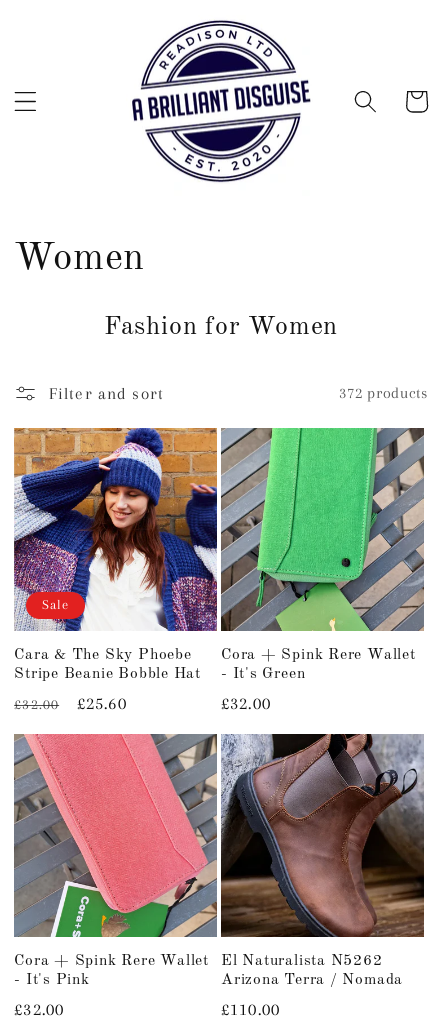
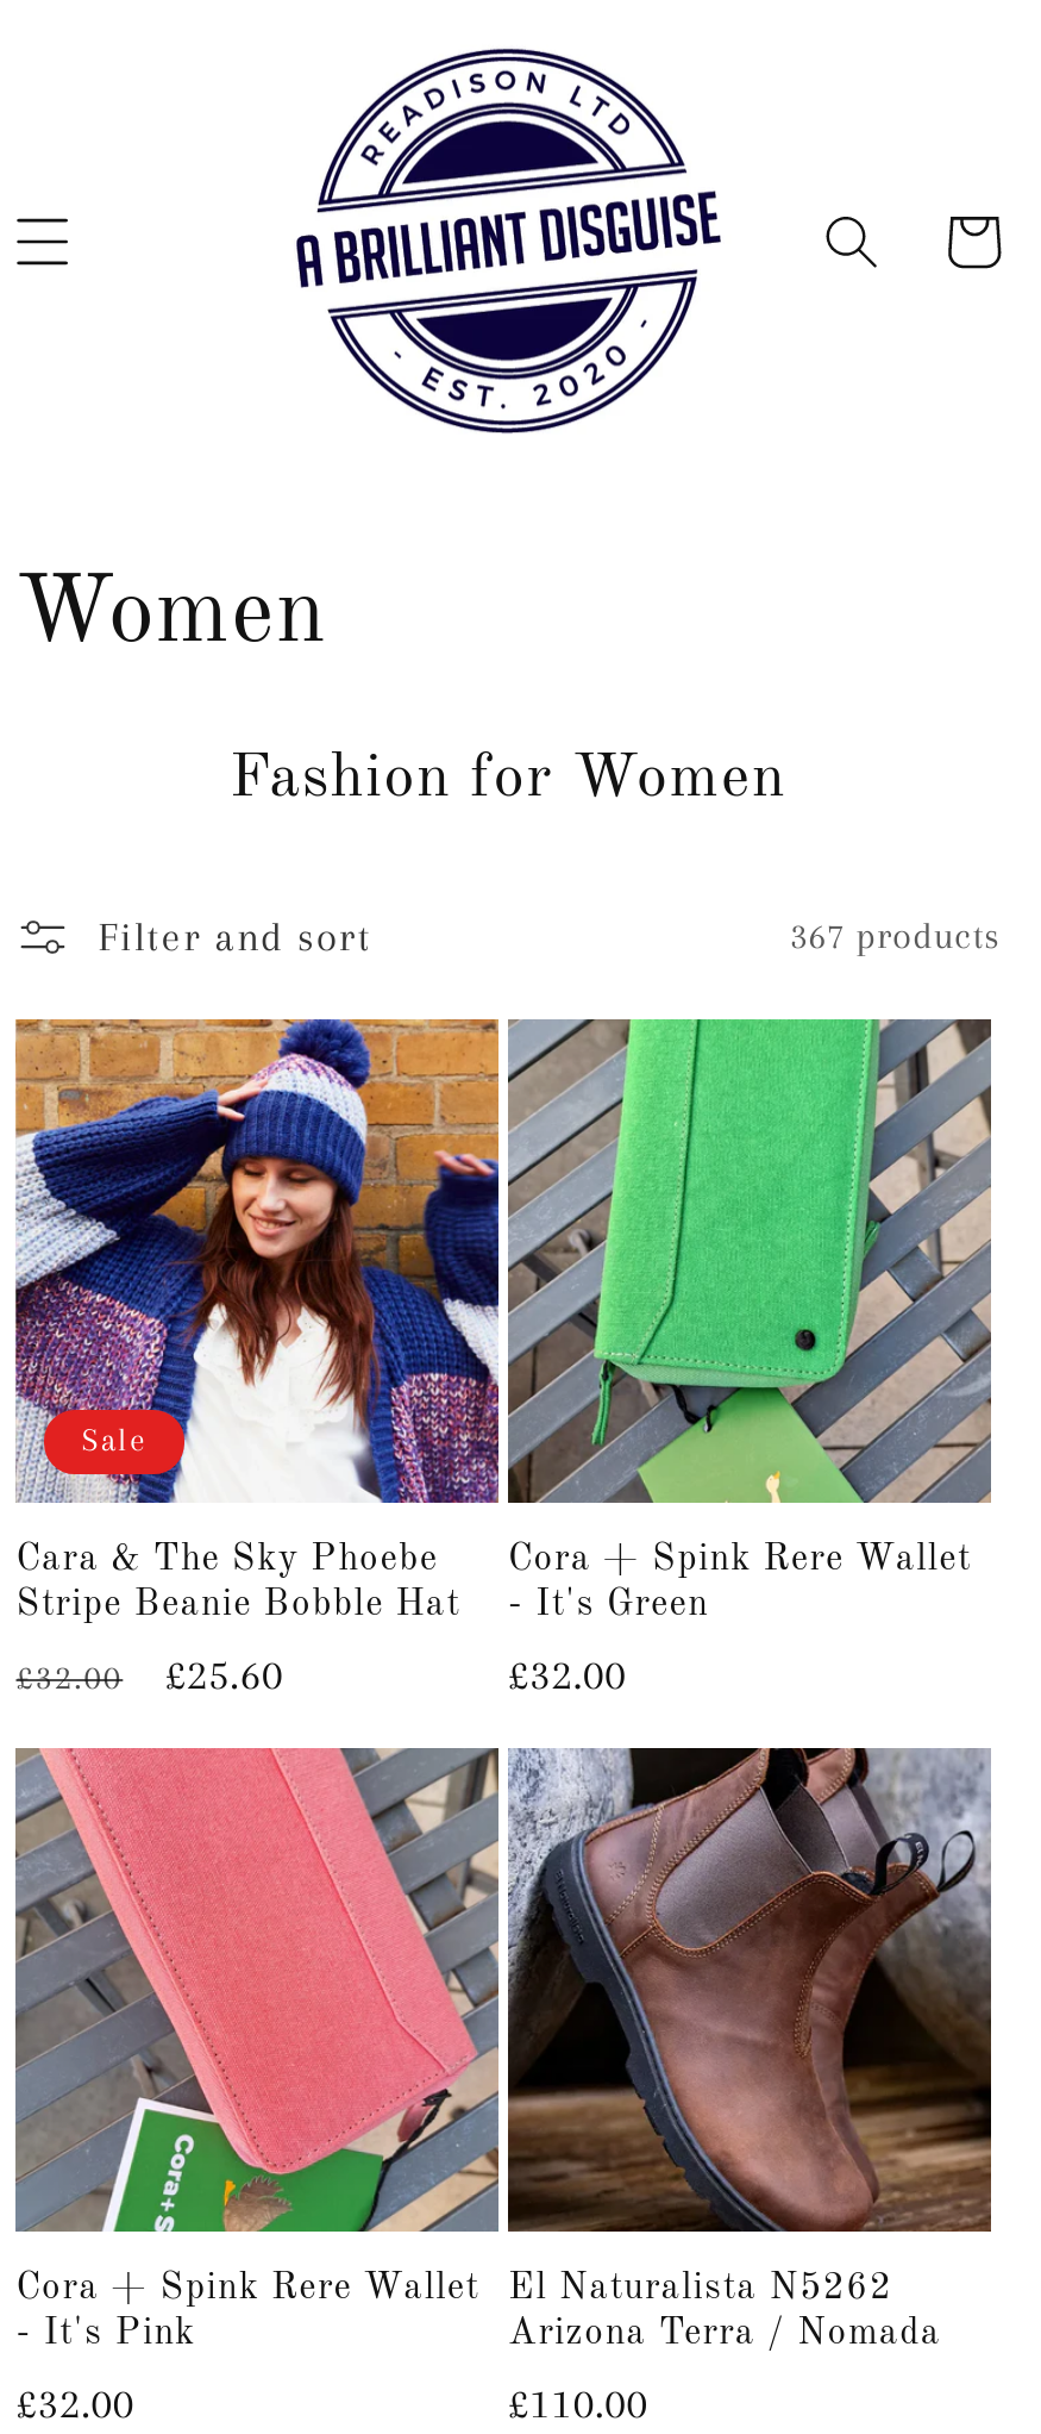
- 372 products
+ 367 products
